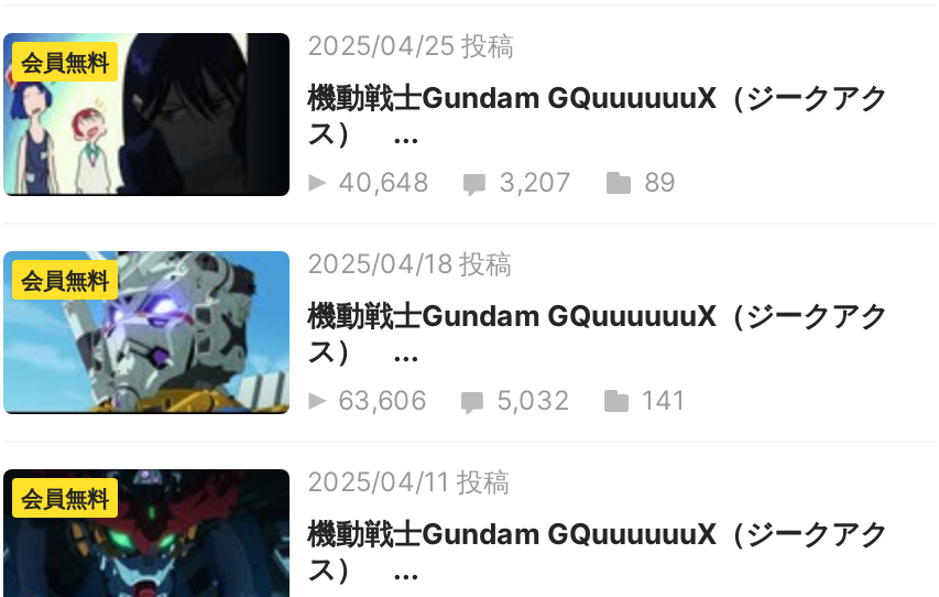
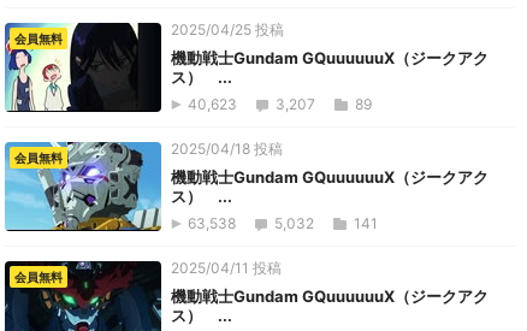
- 40,648
+ 40,623

- 63,606
+ 63,538
